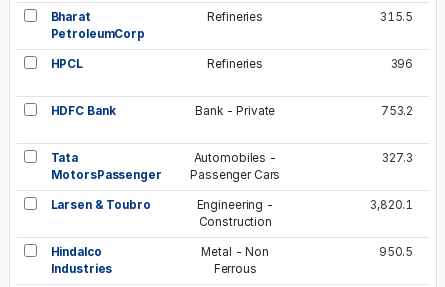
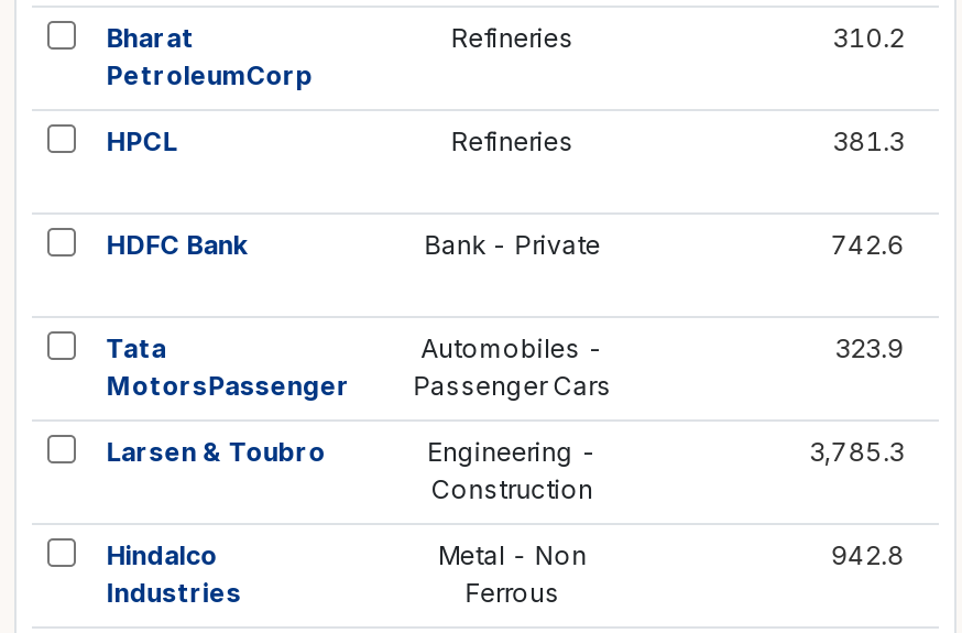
- 315.5
+ 310.2

- 396
+ 381.3

- 753.2
+ 742.6

- 327.3
+ 323.9

- 3,820.1
+ 3,785.3

- 950.5
+ 942.8
